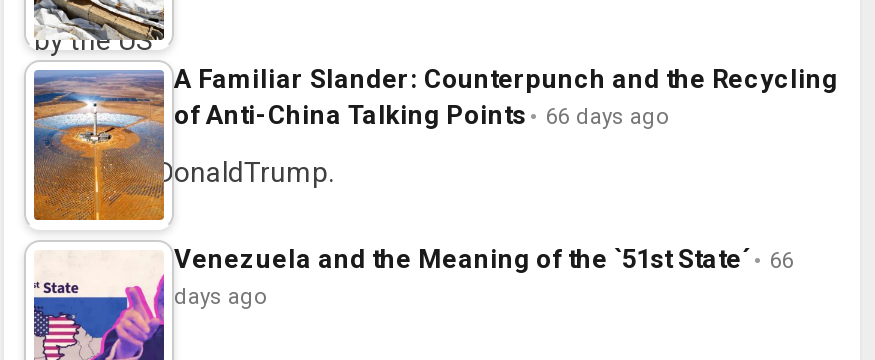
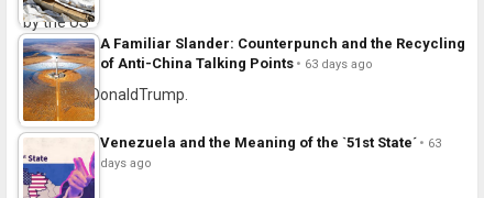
- of Anti-China Talking Points 66 days ago
+ of Anti-China Talking Points 63 days ago

- Venezuela and the Meaning of the `51st State´ 66
+ Venezuela and the Meaning of the `51st State´ 63
